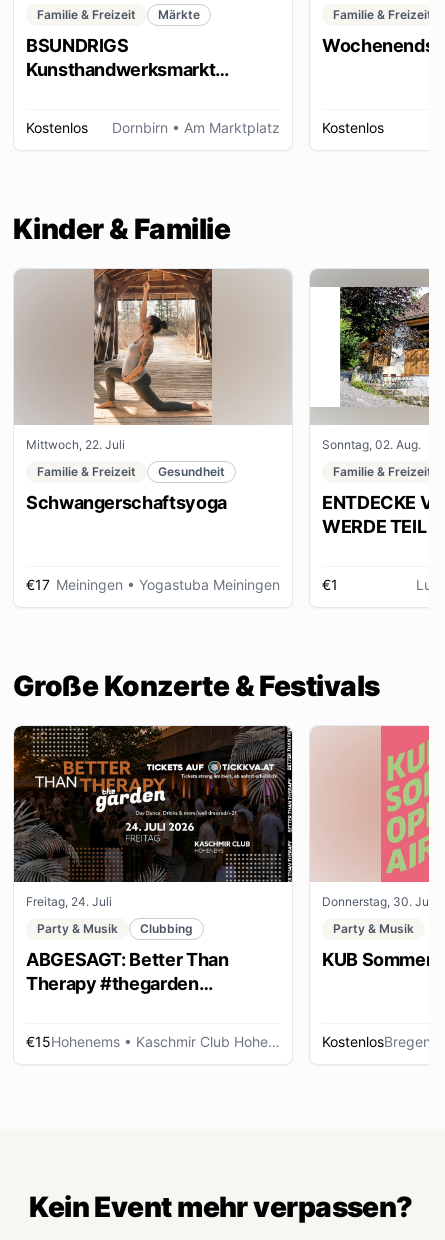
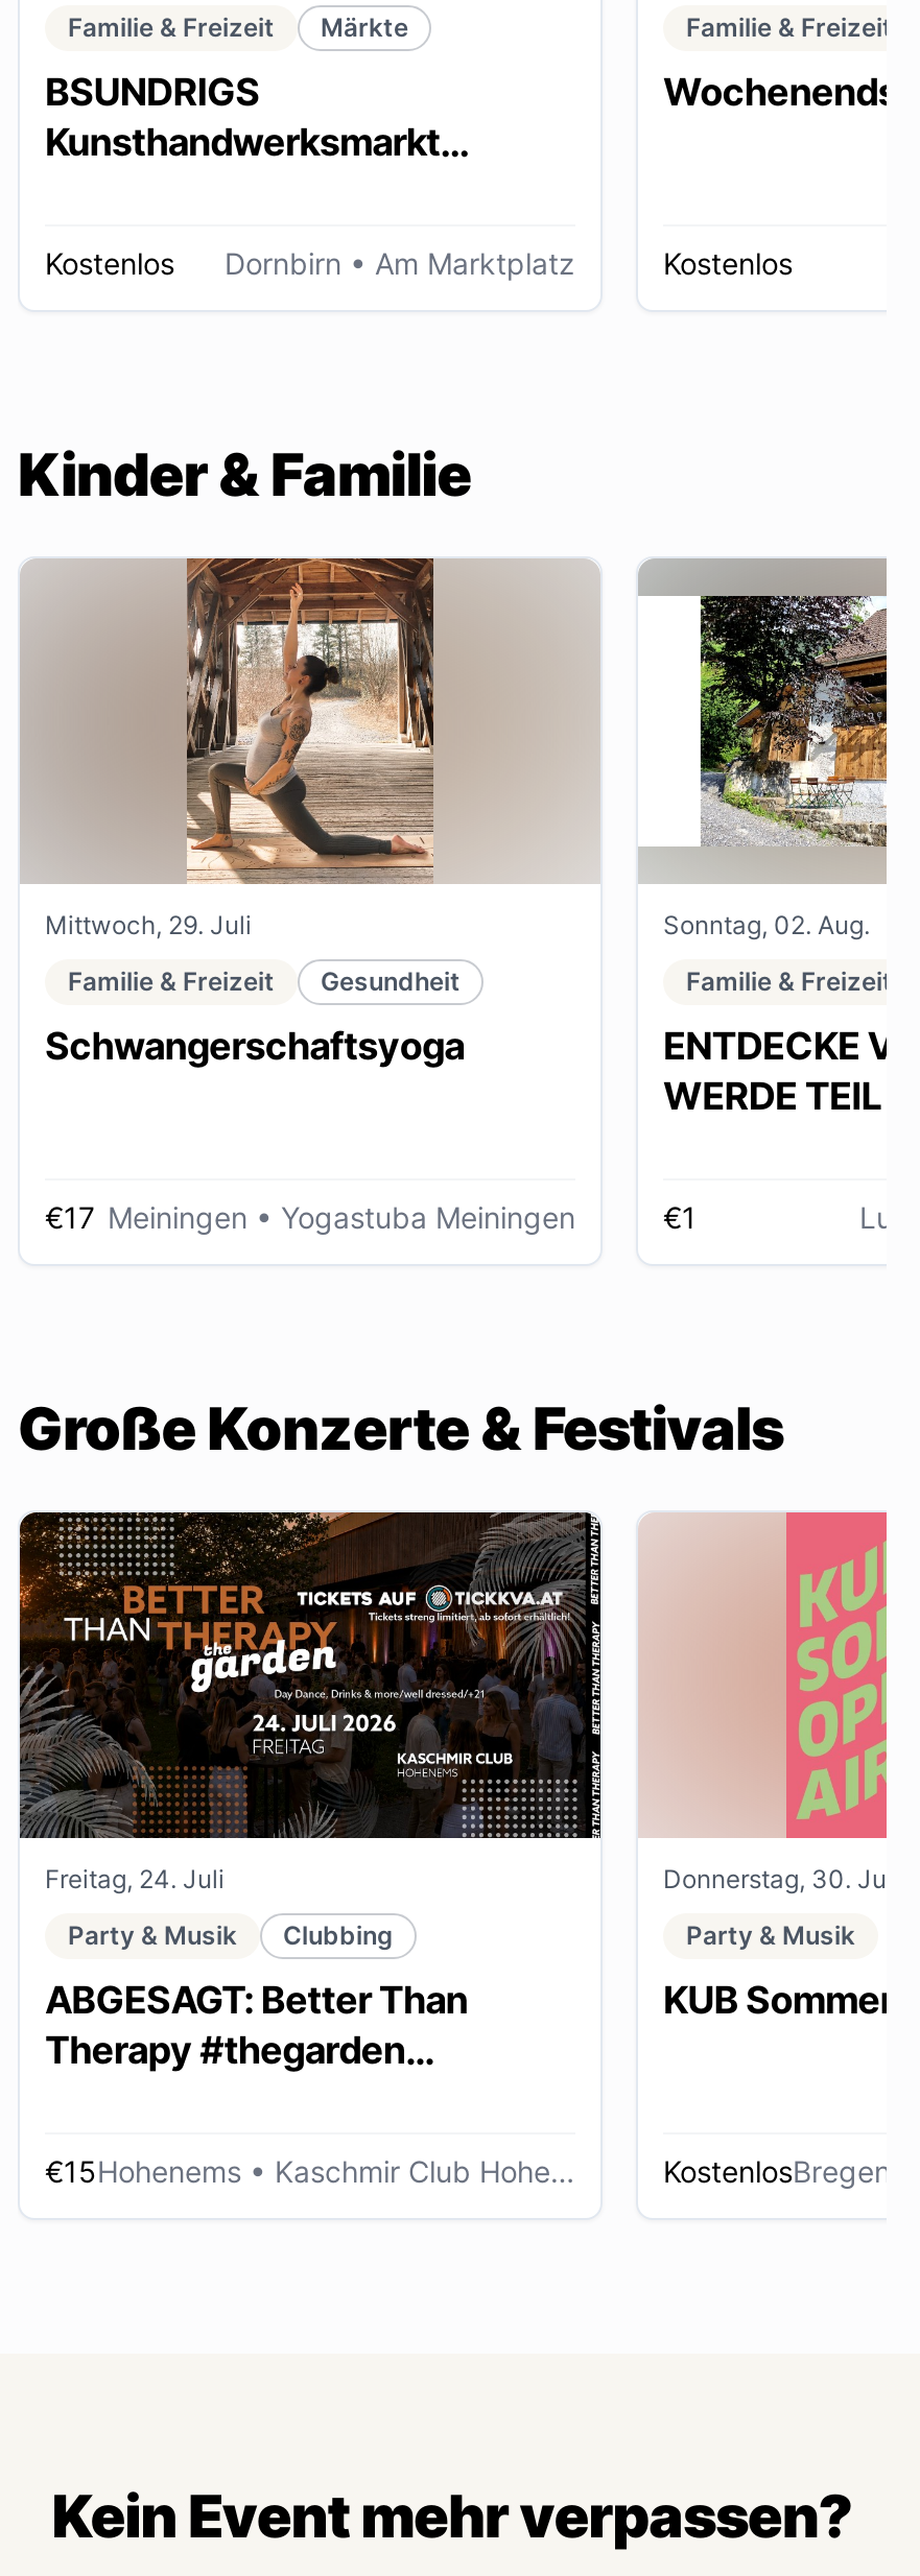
- Mittwoch, 22. Juli
+ Mittwoch, 29. Juli
